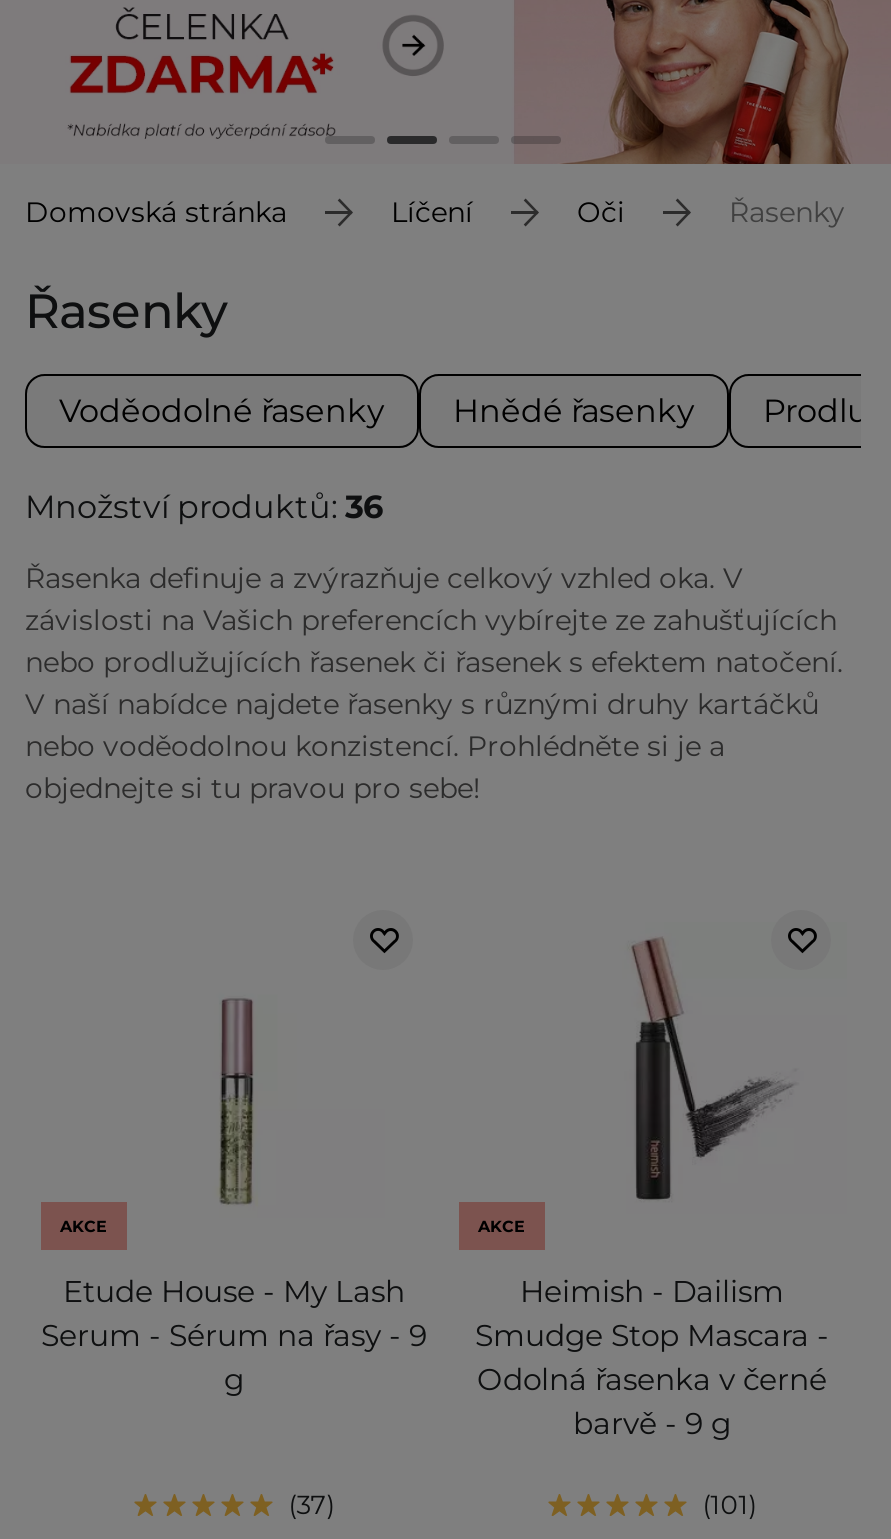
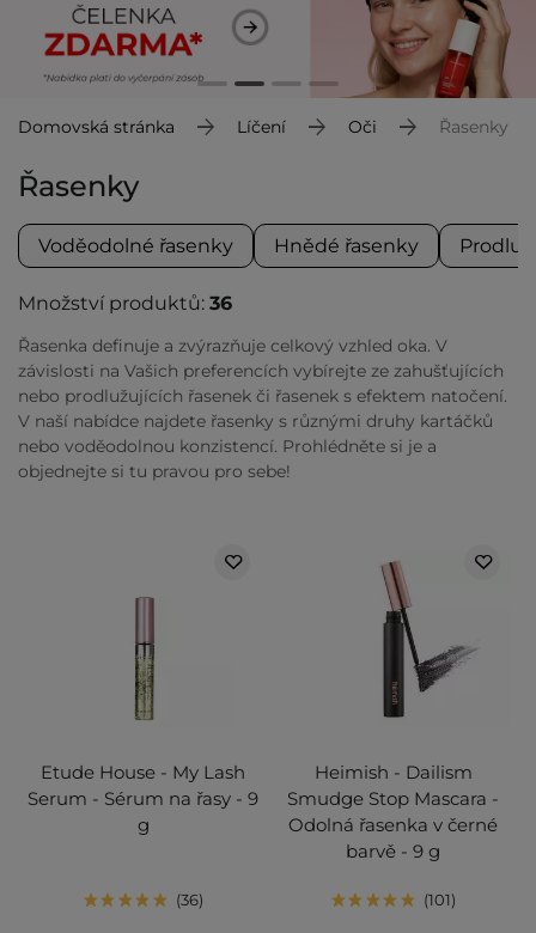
- AKCE

- AKCE

- 37
+ 36
